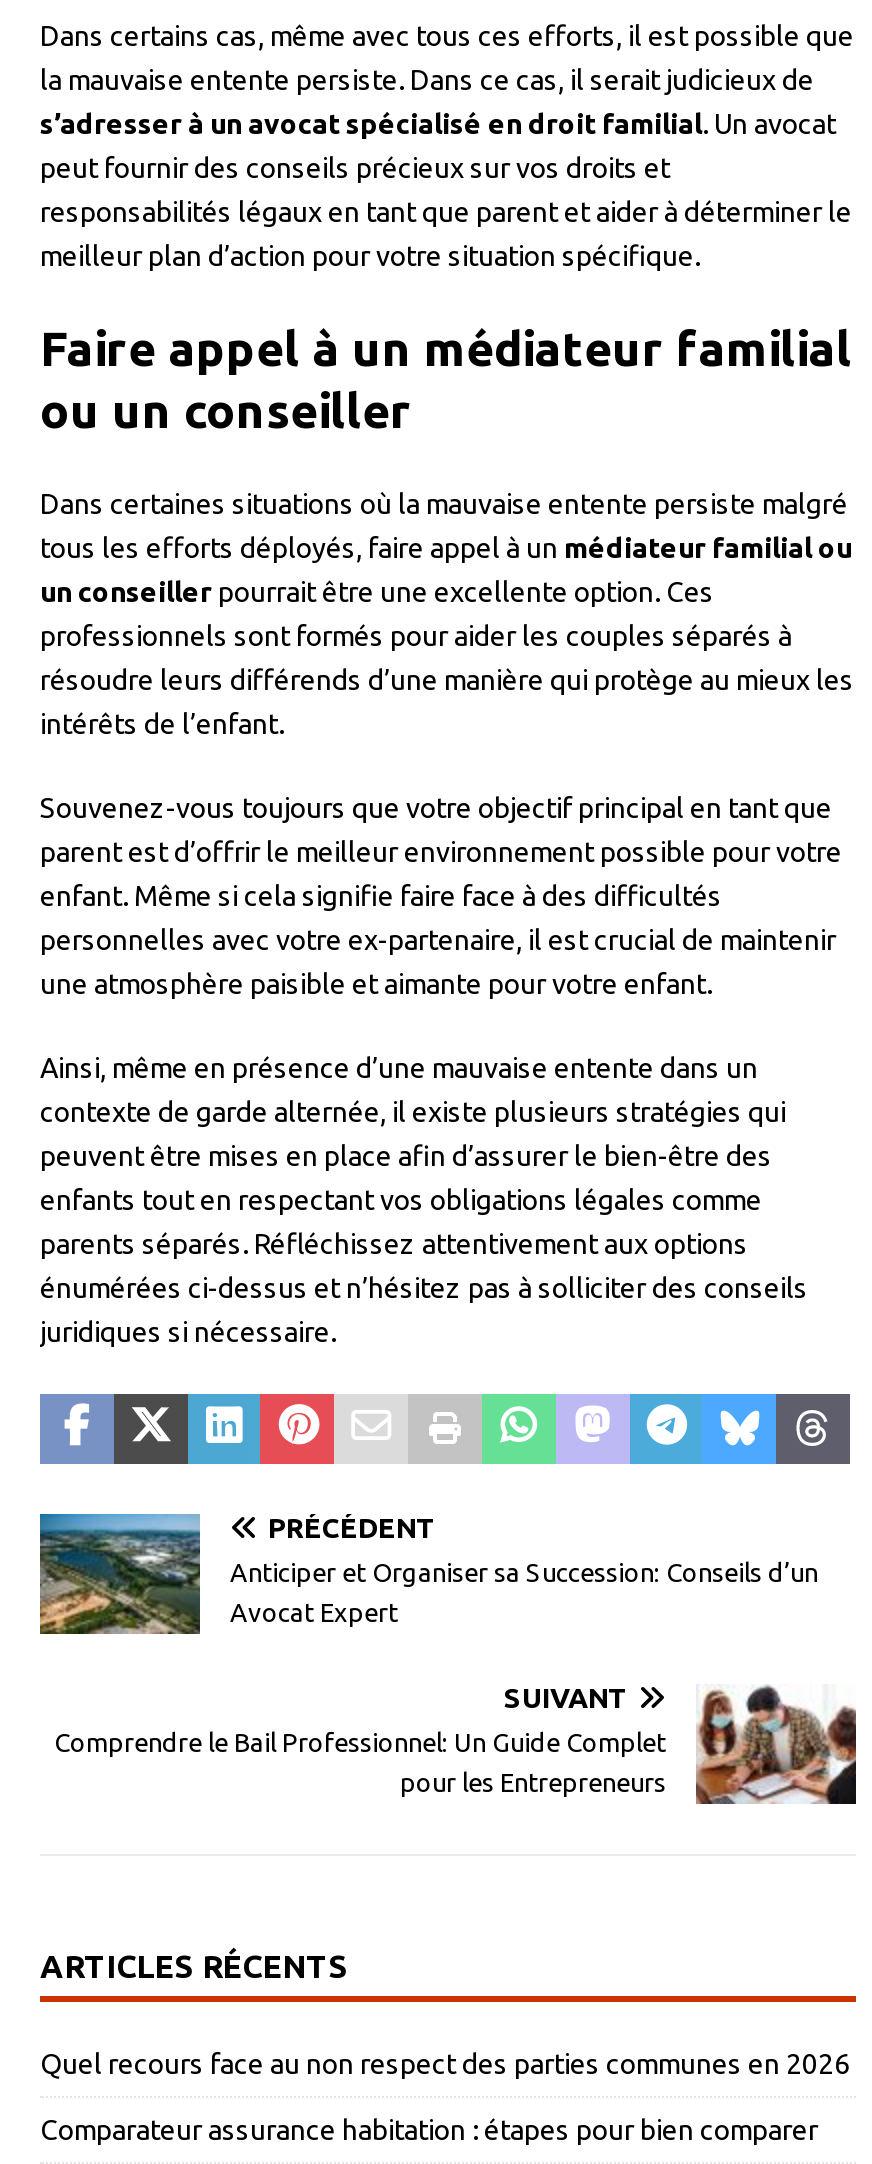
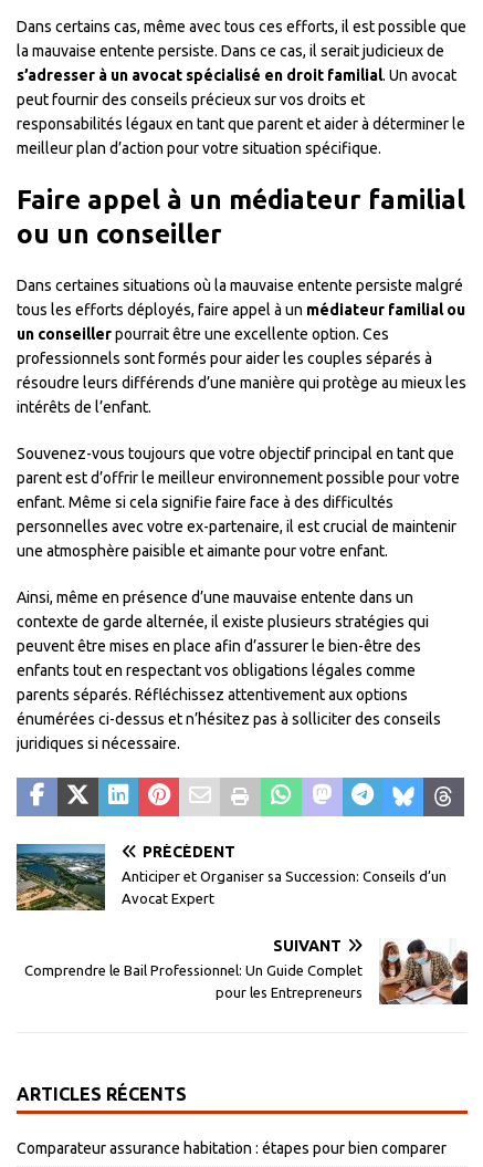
- Quel recours face au non respect des parties communes en 2026
